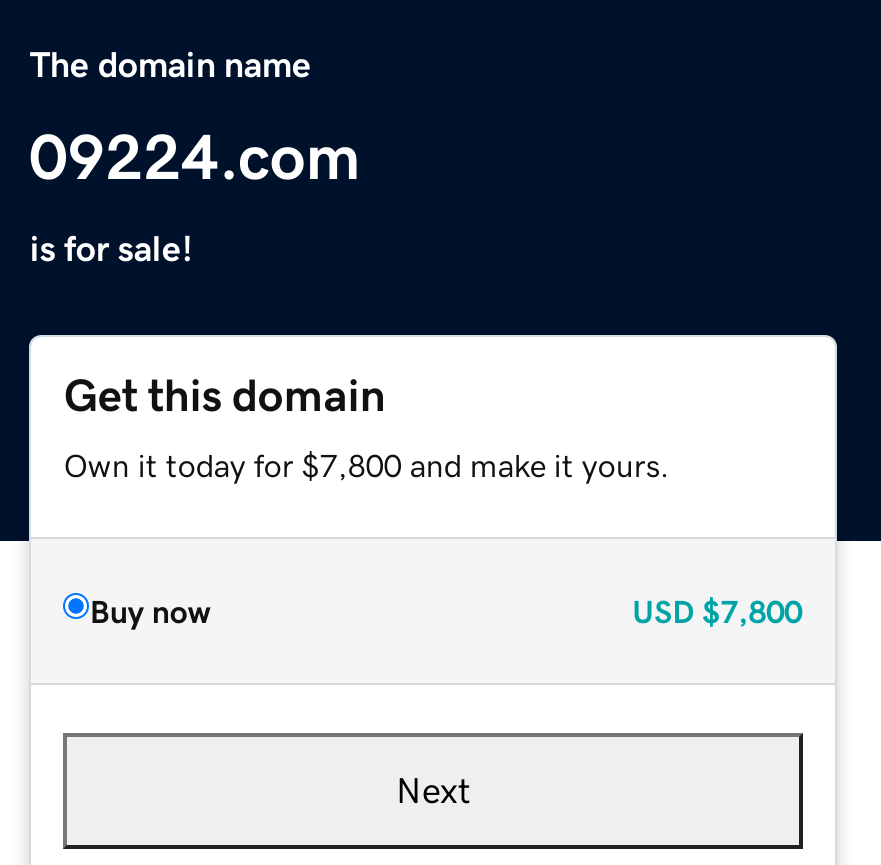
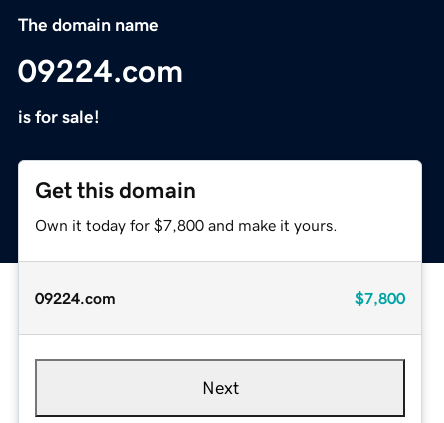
- Buy now
- USD $7,800
+ 09224.com
+ $7,800
